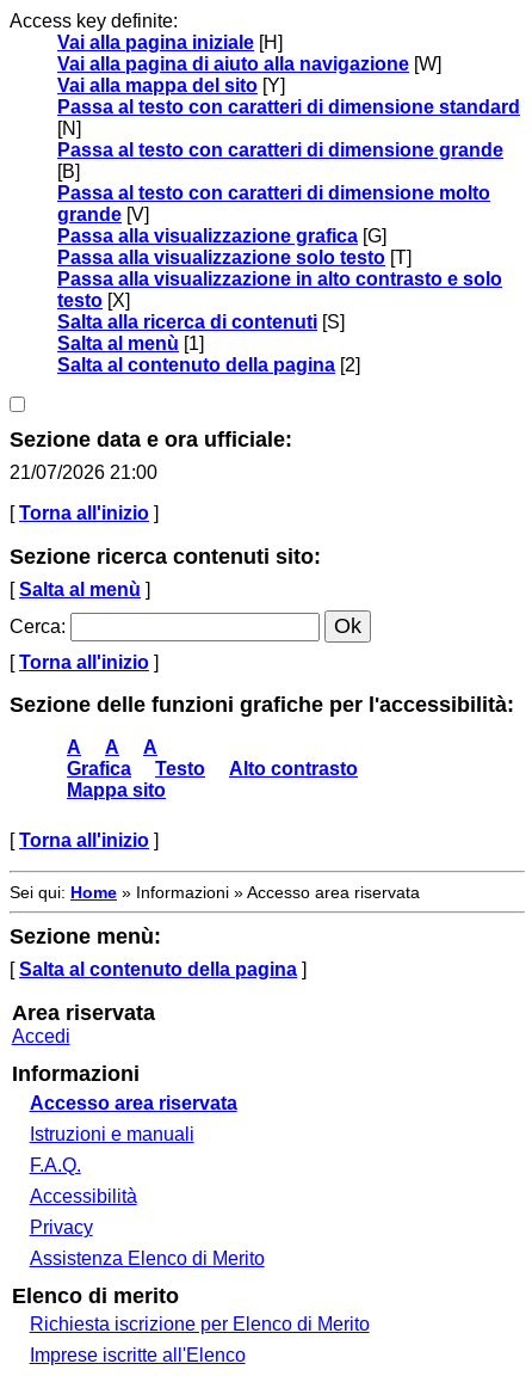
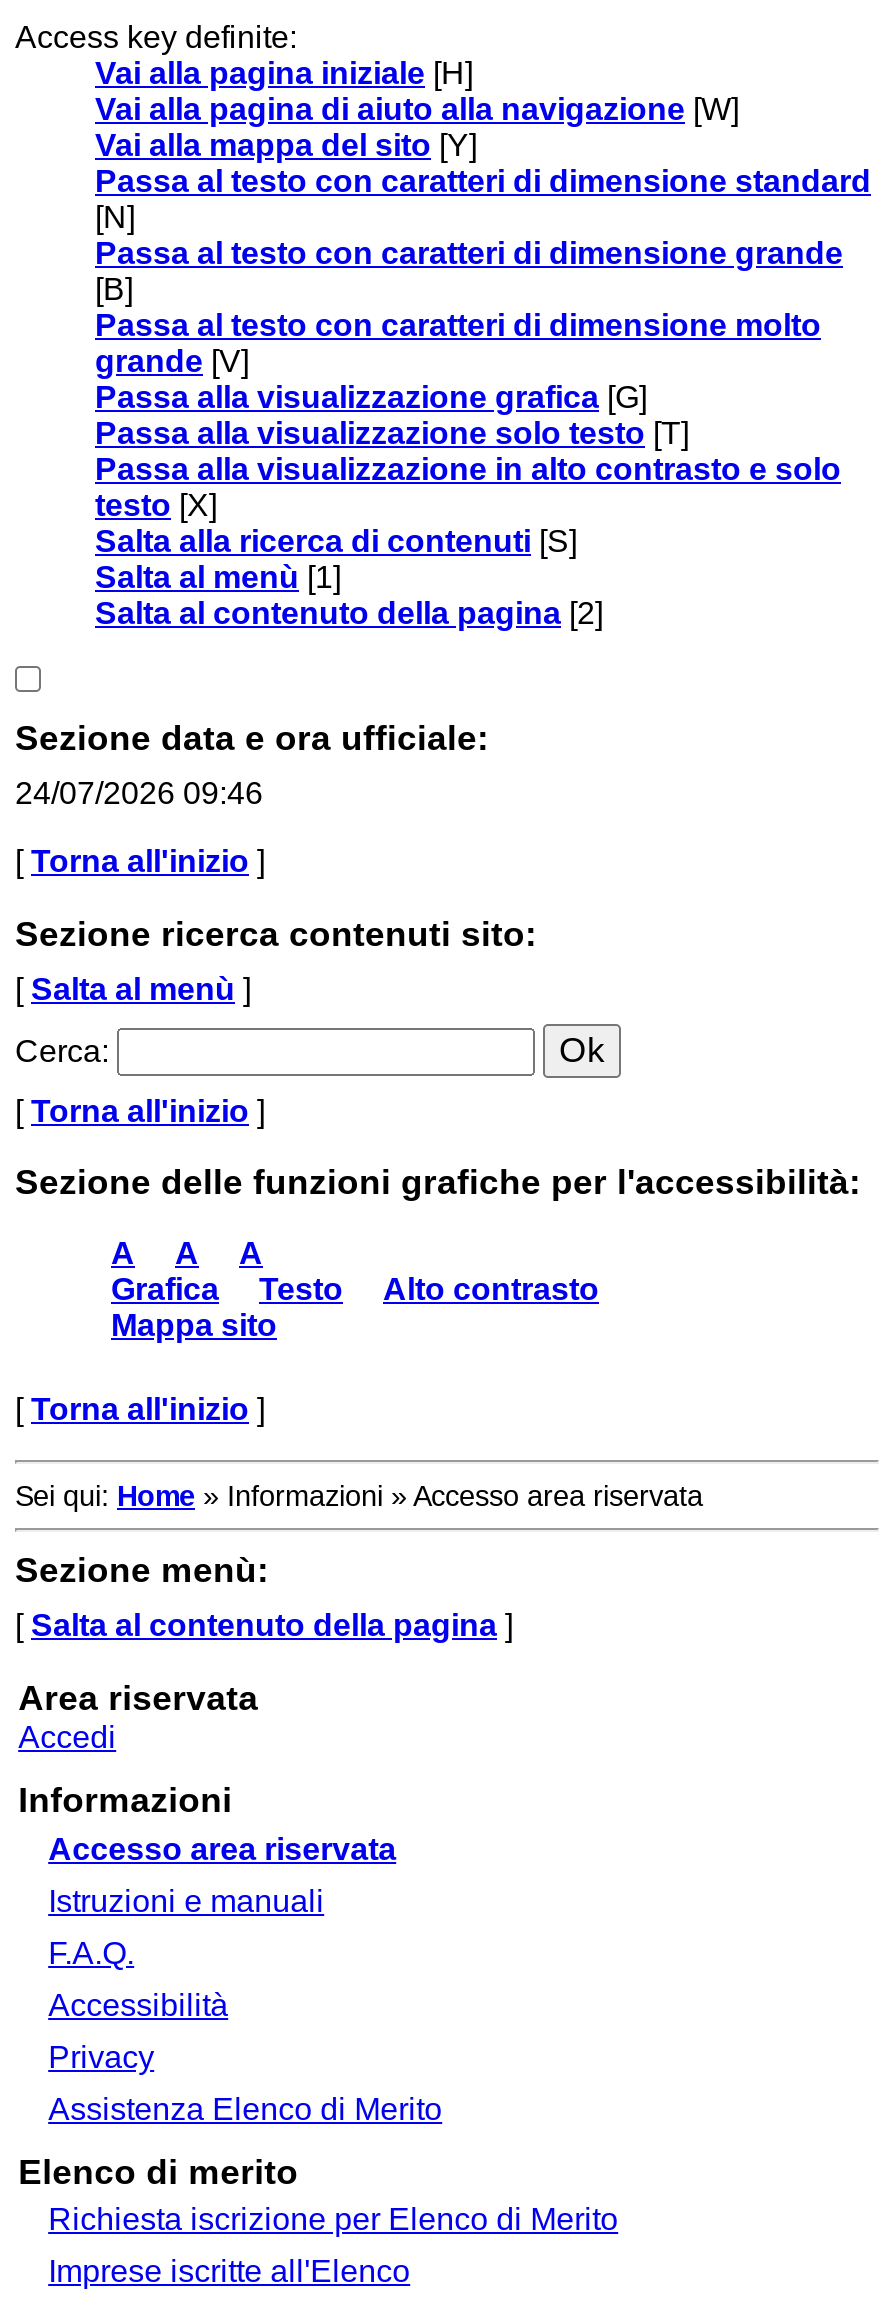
- 21/07/2026 21:00
+ 24/07/2026 09:46
